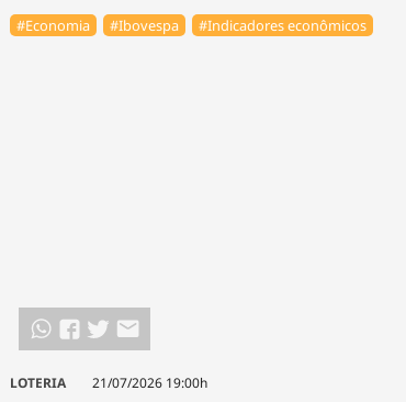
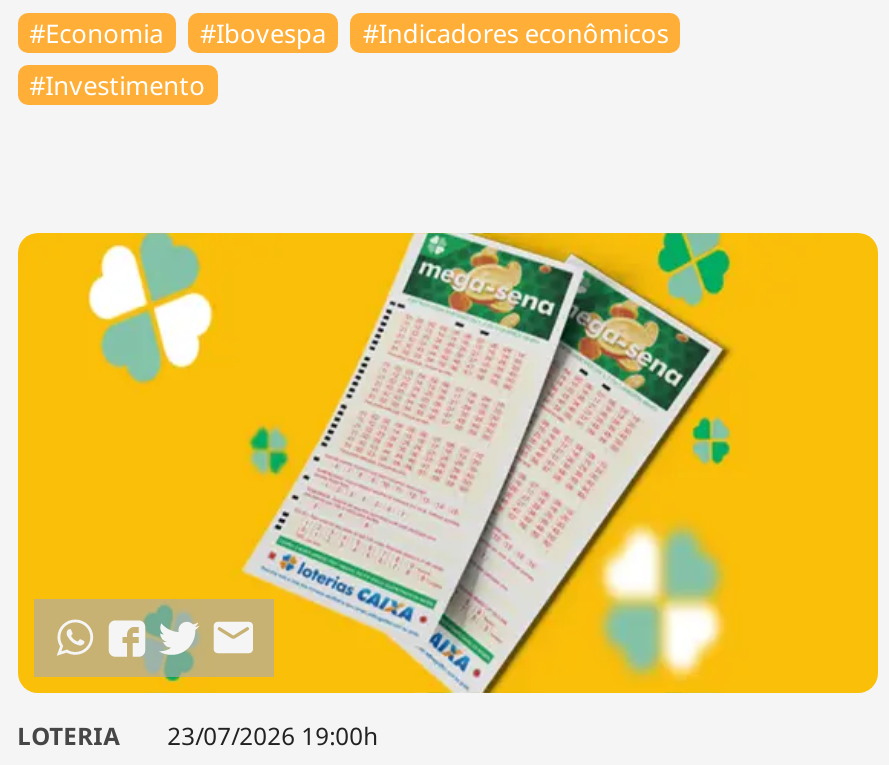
+ [image]

+ #Investimento

- LOTERIA 21/07/2026 19:00h
+ LOTERIA 23/07/2026 19:00h
